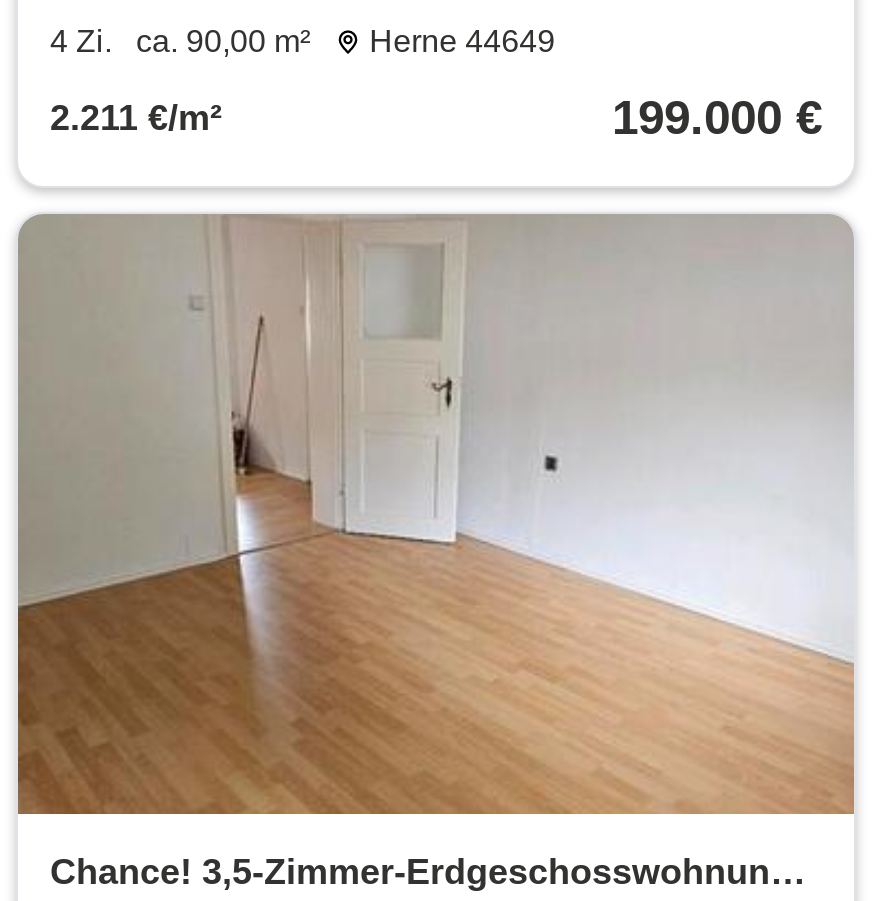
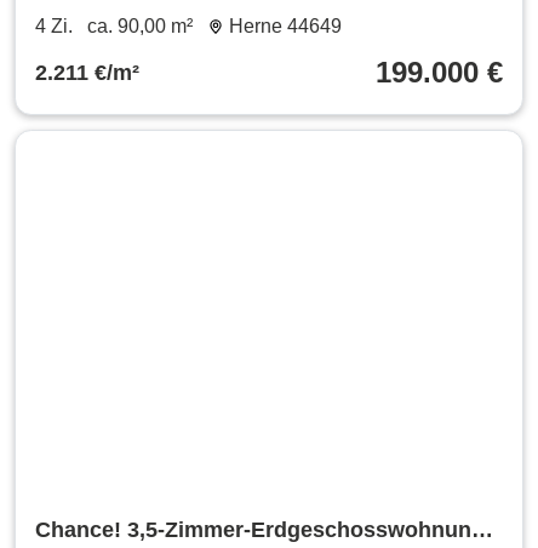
- [image]
